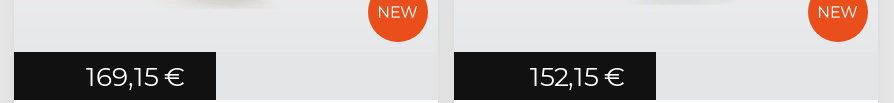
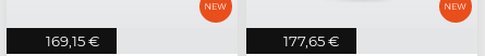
- 152,15 €
+ 177,65 €
